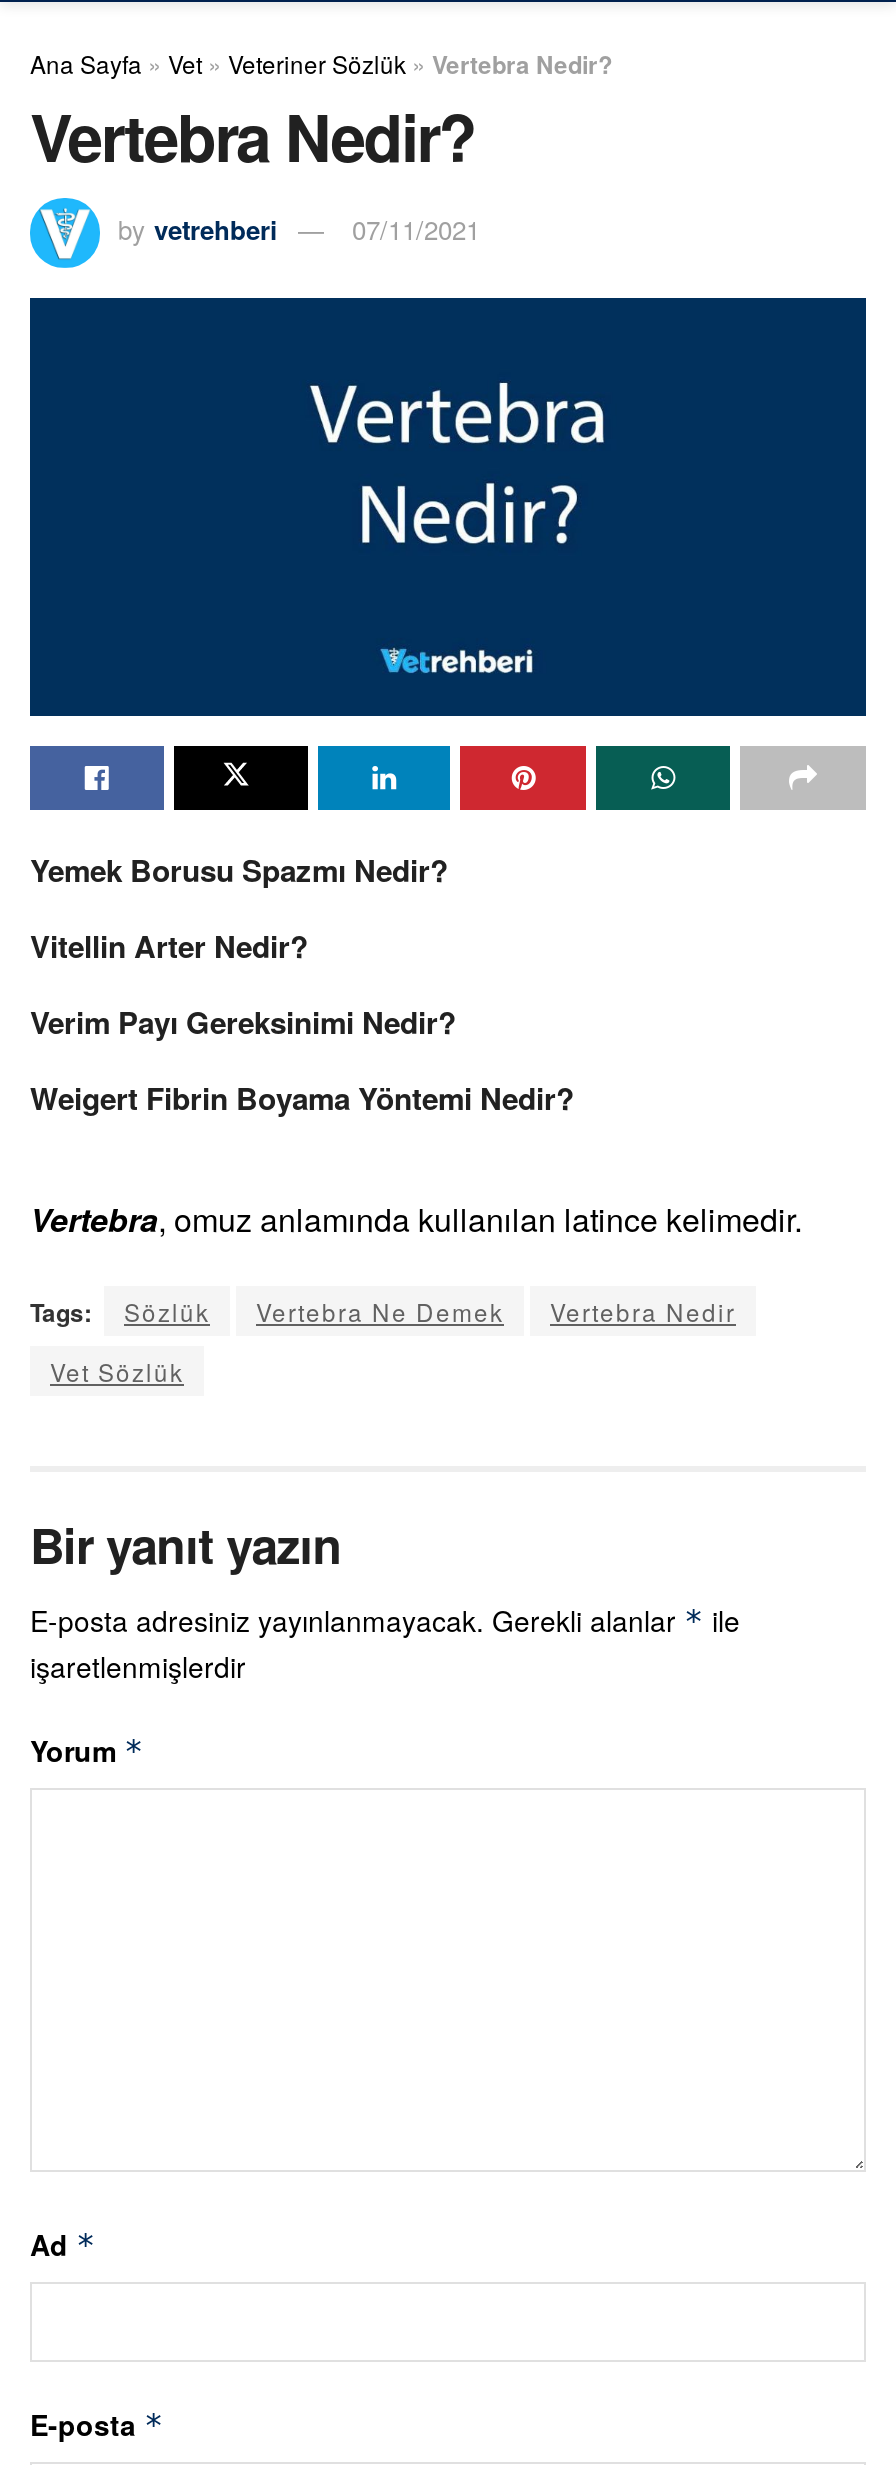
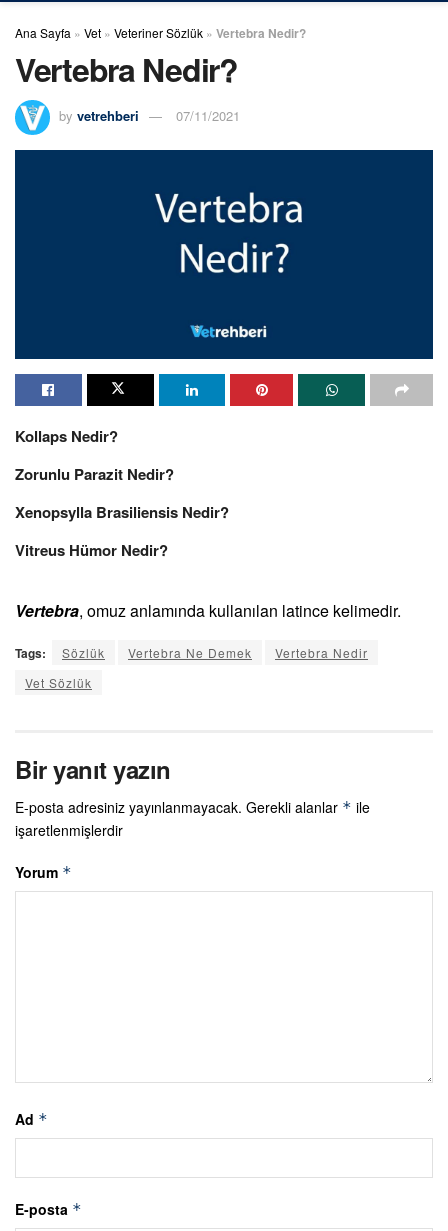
- Yemek Borusu Spazmı Nedir?
+ Kollaps Nedir?

- Vitellin Arter Nedir?
+ Zorunlu Parazit Nedir?

- Verim Payı Gereksinimi Nedir?
+ Xenopsylla Brasiliensis Nedir?

- Weigert Fibrin Boyama Yöntemi Nedir?
+ Vitreus Hümor Nedir?
